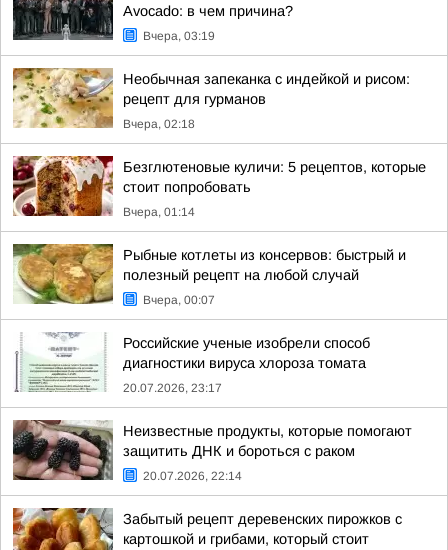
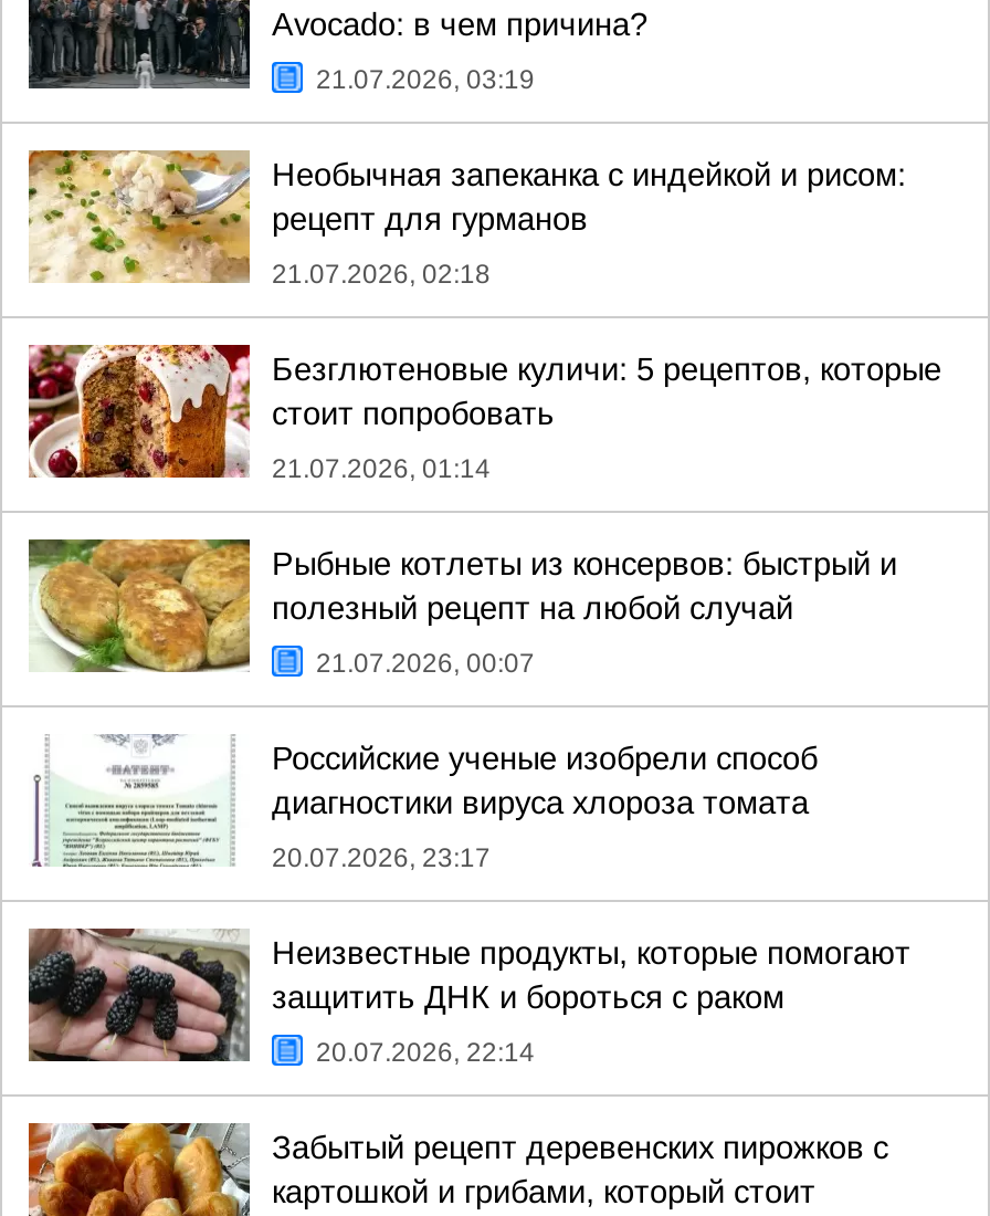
- Вчера, 03:19
+ 21.07.2026, 03:19

- Вчера, 02:18
+ 21.07.2026, 02:18

- Вчера, 01:14
+ 21.07.2026, 01:14

- Вчера, 00:07
+ 21.07.2026, 00:07
